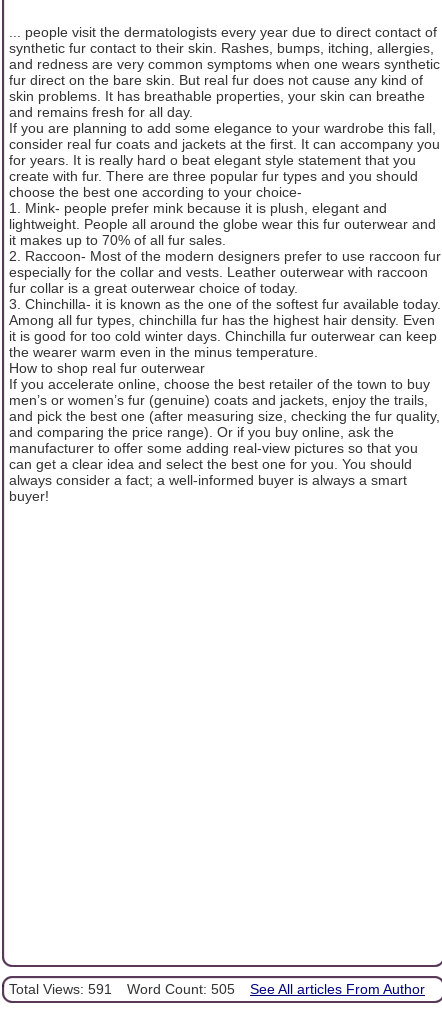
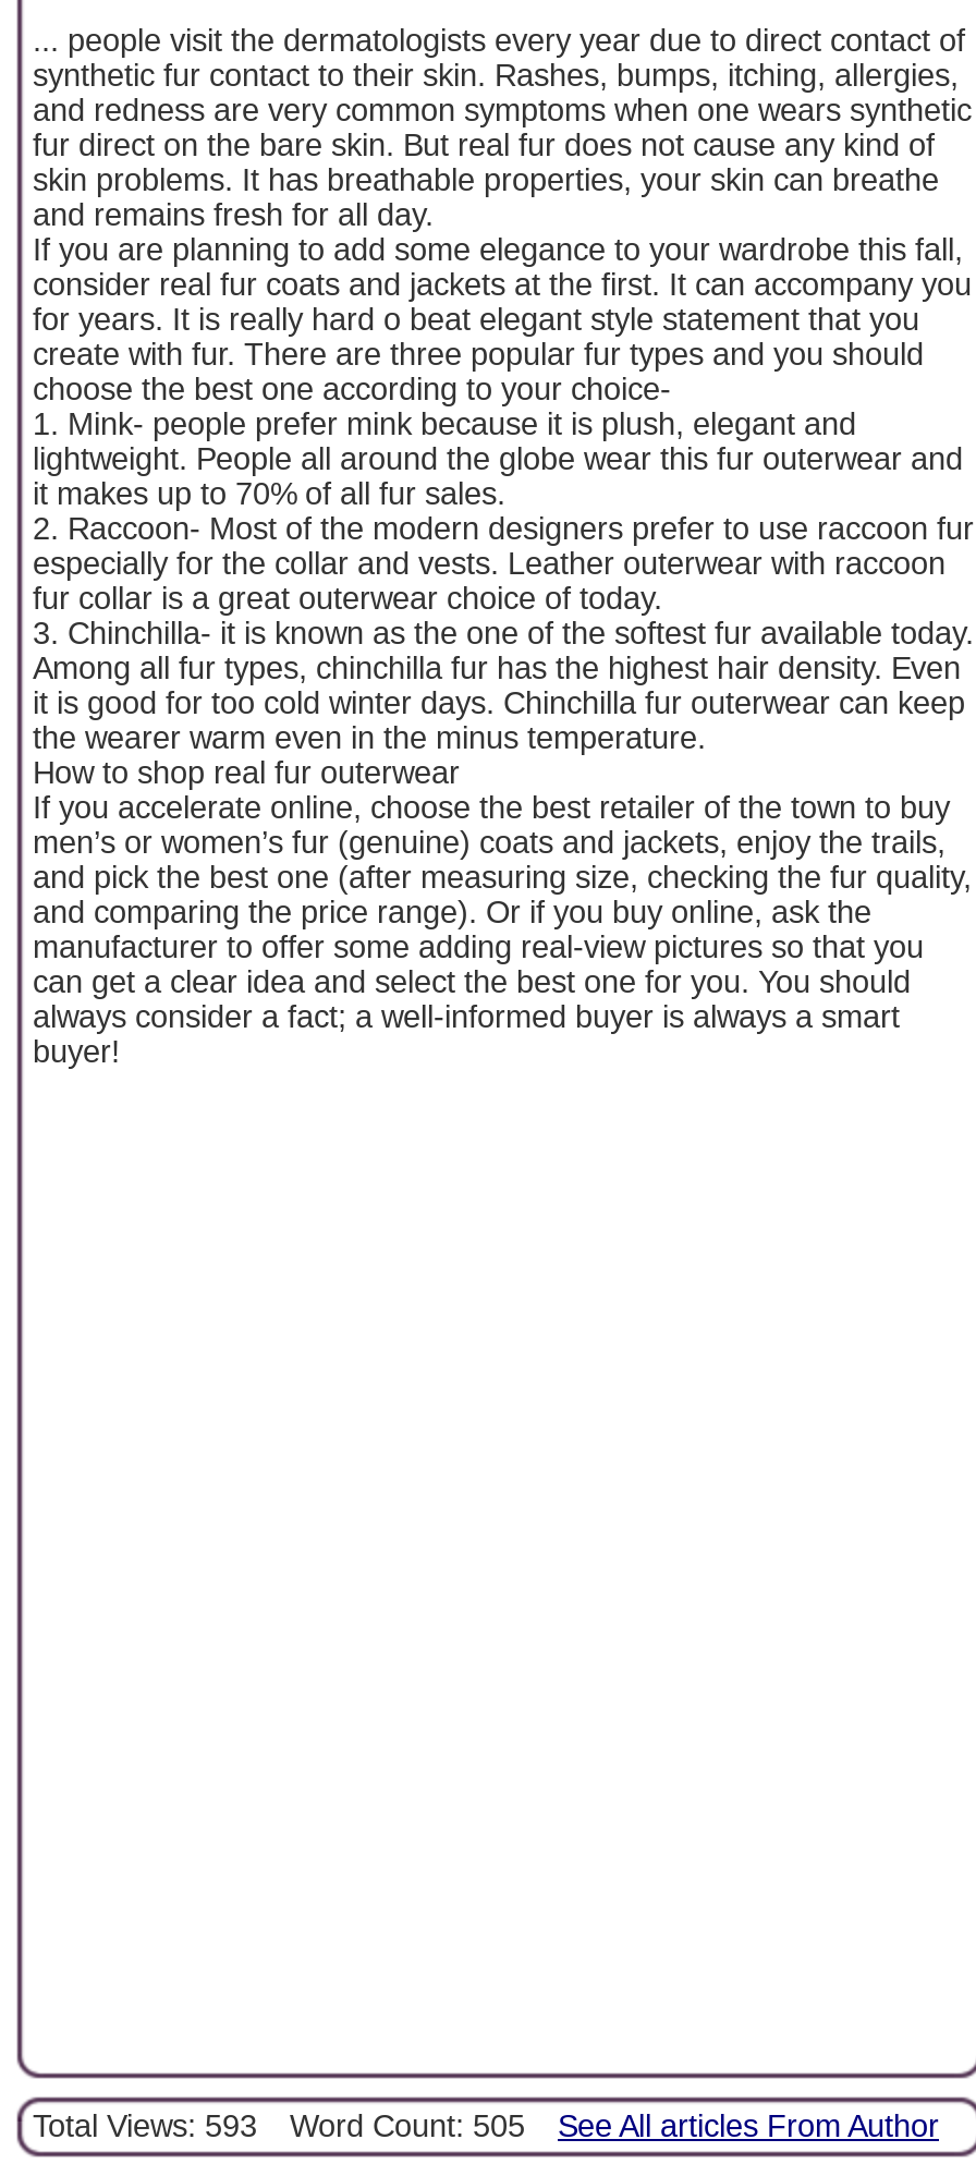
- Total Views: 591 Word Count: 505 See All articles From Author
+ Total Views: 593 Word Count: 505 See All articles From Author
